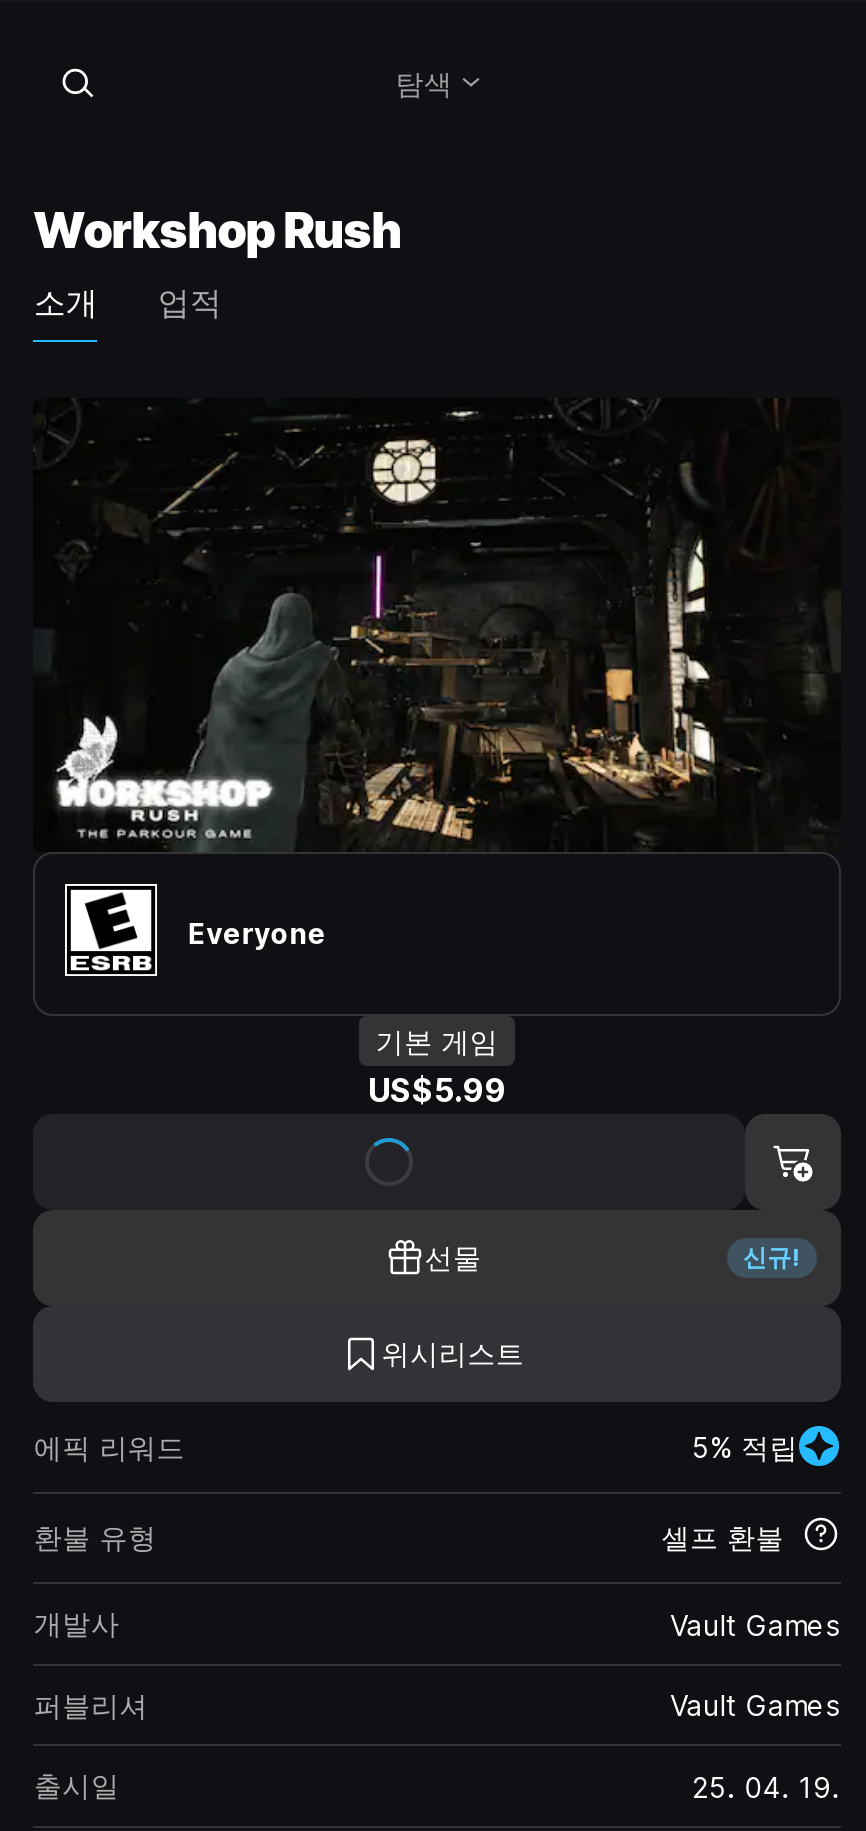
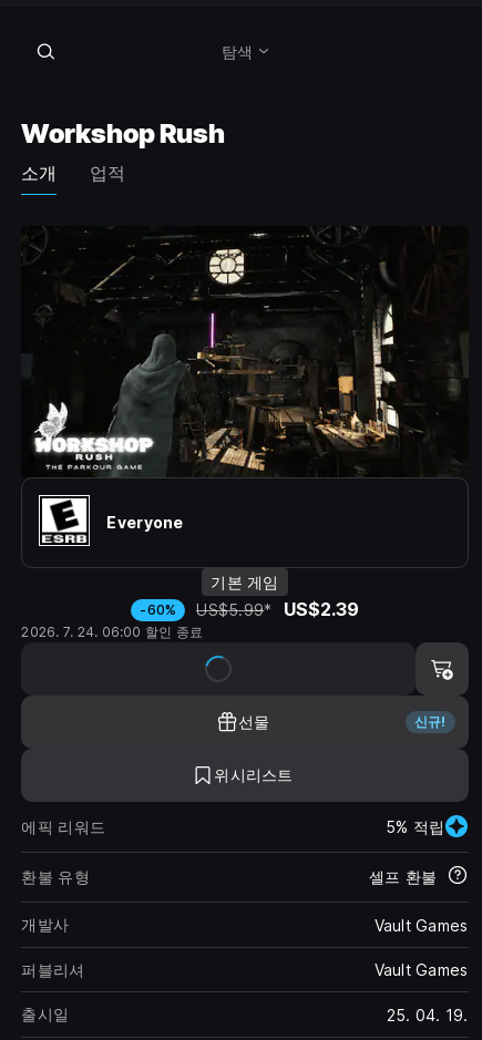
- US$5.99
+ -60%
+ US$5.99* US$2.39
+ 2026. 7. 24. 06:00 할인 종료
